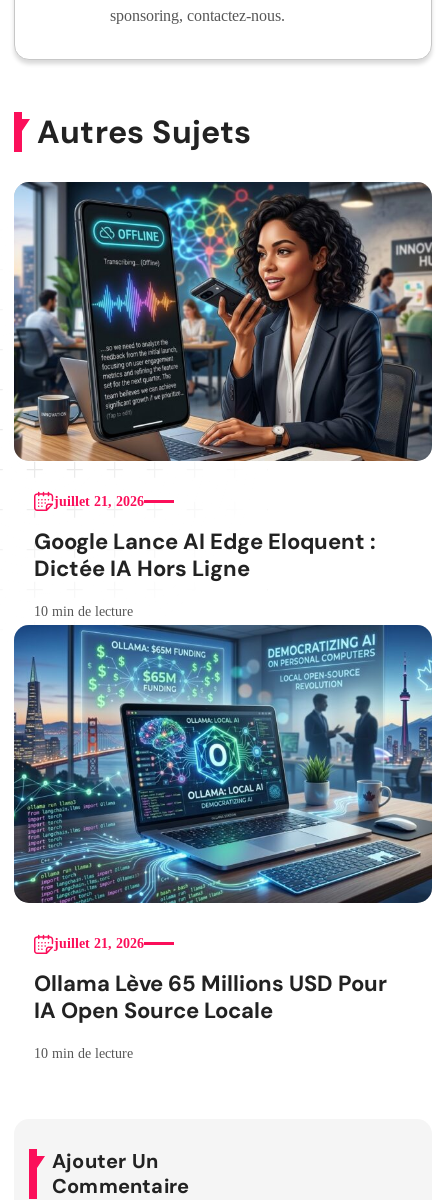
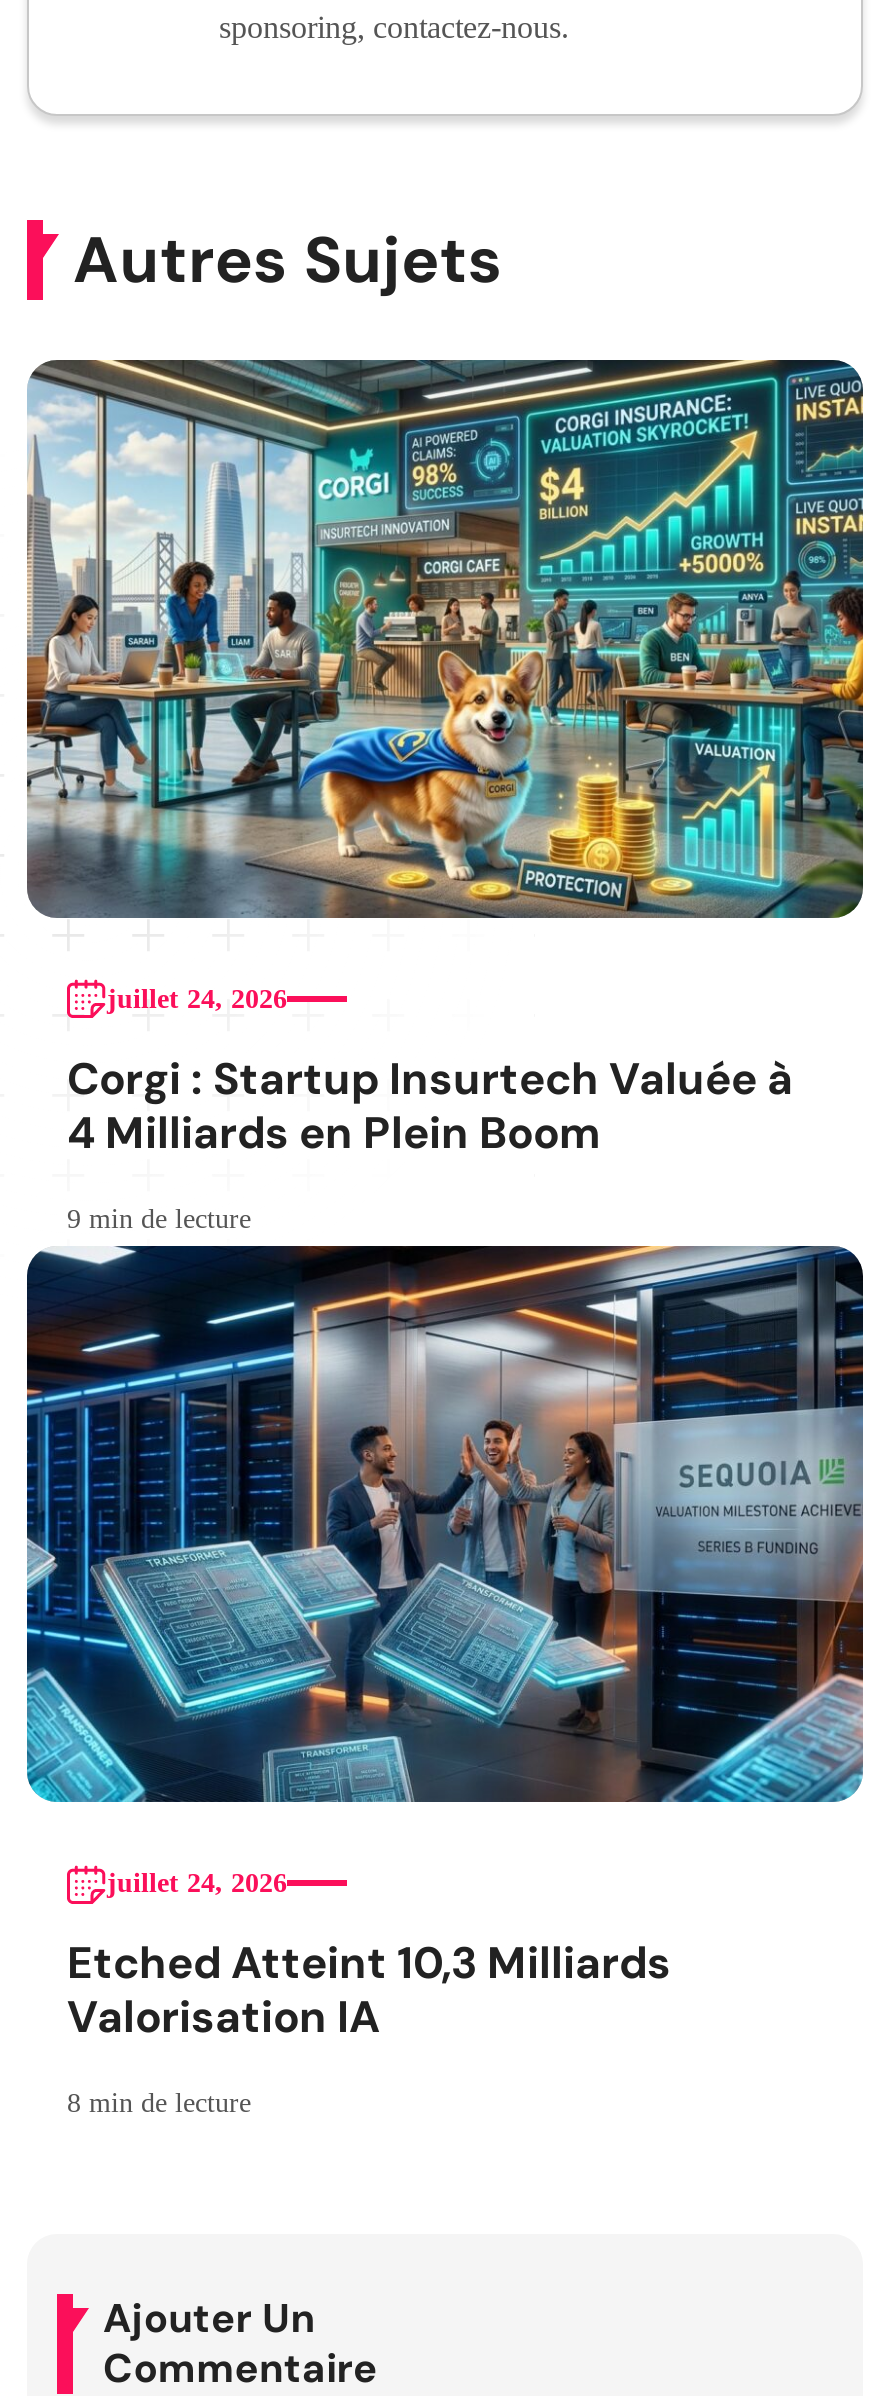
- [image]
- juillet 21, 2026
+ [image]
+ juillet 24, 2026

- Google Lance AI Edge Eloquent :
- Dictée IA Hors Ligne
+ Corgi : Startup Insurtech Valuée à
+ 4 Milliards en Plein Boom

- 10 min de lecture
+ 9 min de lecture

- [image]
- juillet 21, 2026
+ [image]
+ juillet 24, 2026

- Ollama Lève 65 Millions USD Pour
- IA Open Source Locale
+ Etched Atteint 10,3 Milliards
+ Valorisation IA

- 10 min de lecture
+ 8 min de lecture
